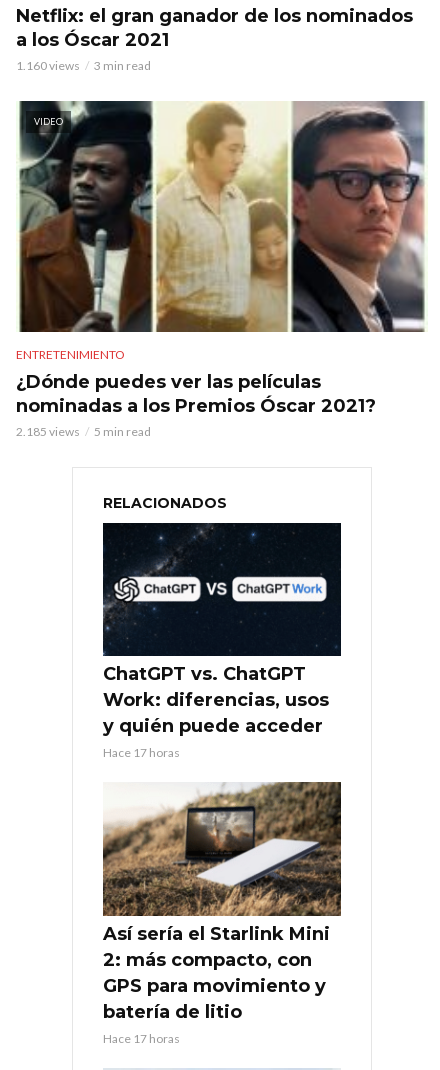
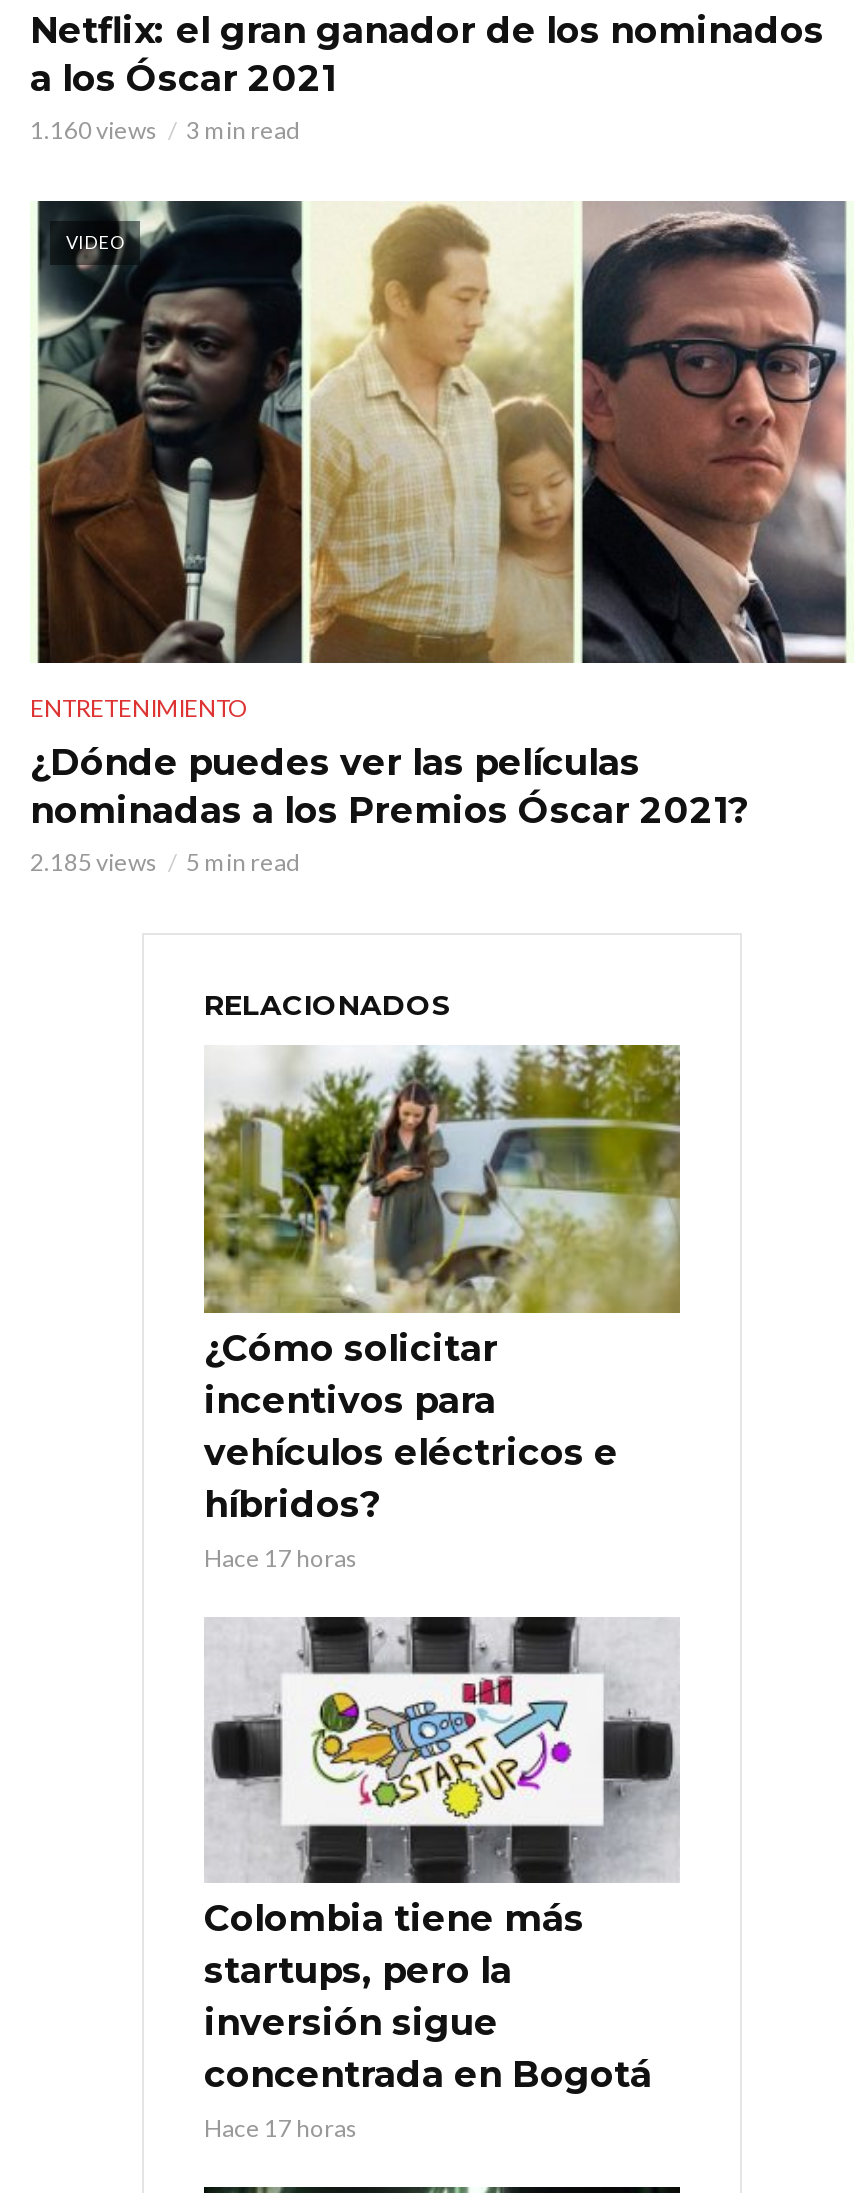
- [image]
- ChatGPT vs. ChatGPT
- Work: diferencias, usos
- y quién puede acceder
+ [image]
+ ¿Cómo solicitar
+ incentivos para
+ vehículos eléctricos e
+ híbridos?

- [image]
- Así sería el Starlink Mini
- 2: más compacto, con
- GPS para movimiento y
- batería de litio
+ [image]
+ Colombia tiene más
+ startups, pero la
+ inversión sigue
+ concentrada en Bogotá
